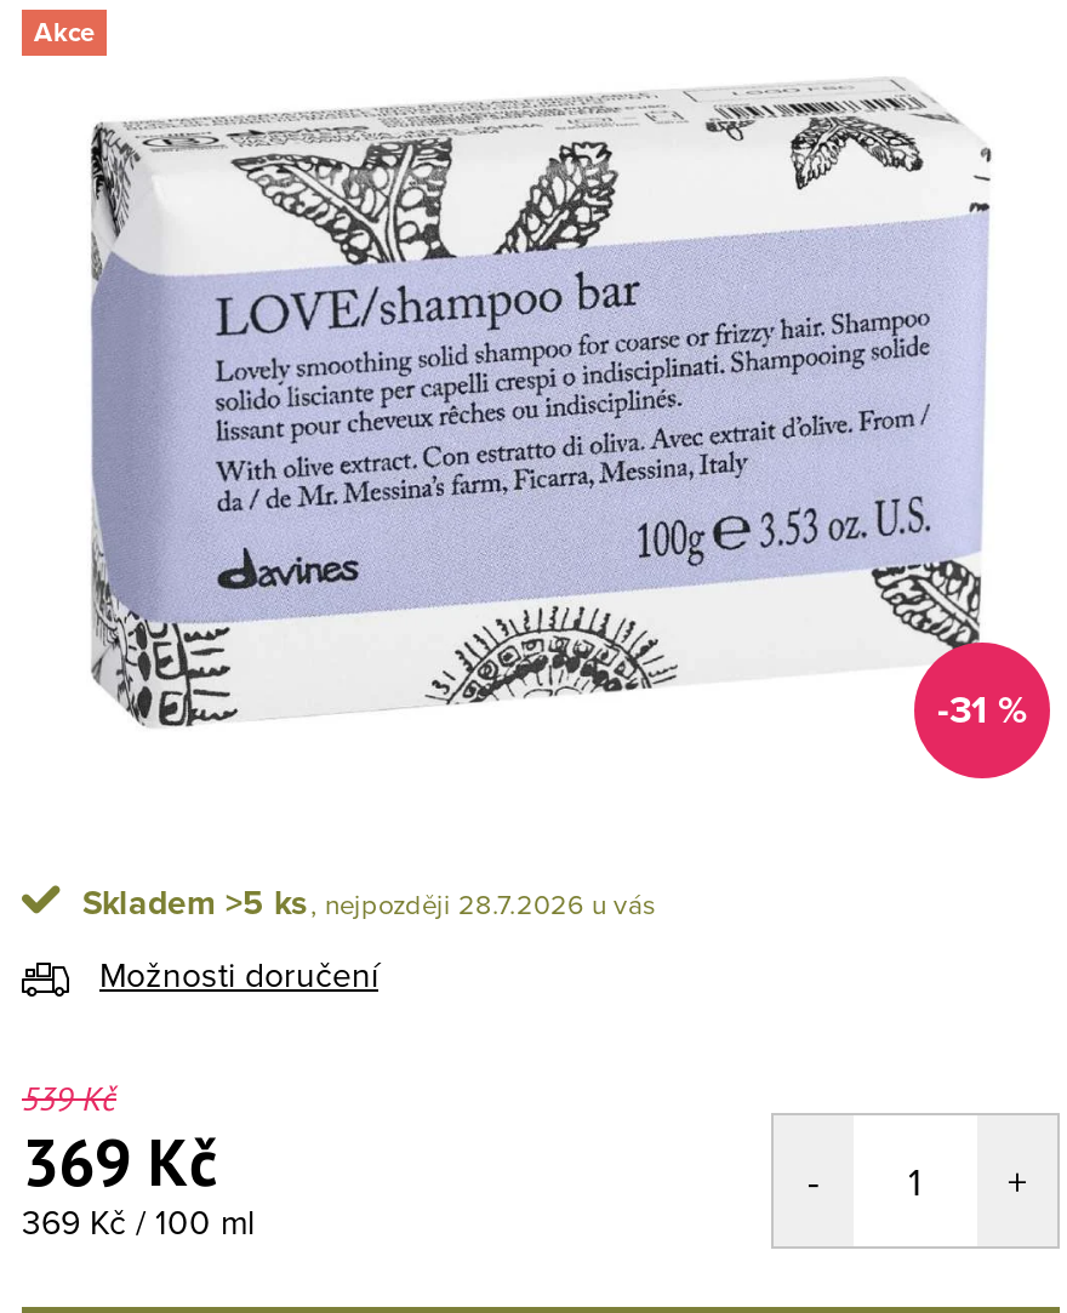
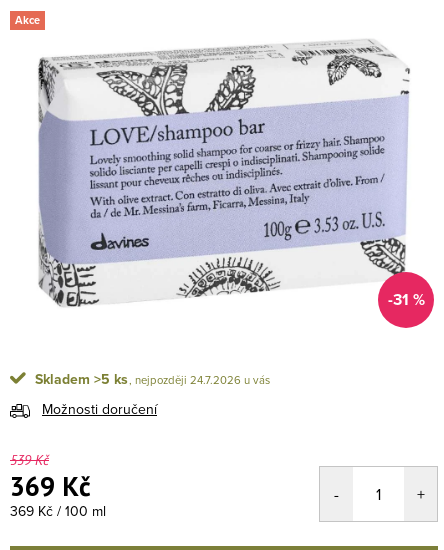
- 28.7.2026
+ 24.7.2026
